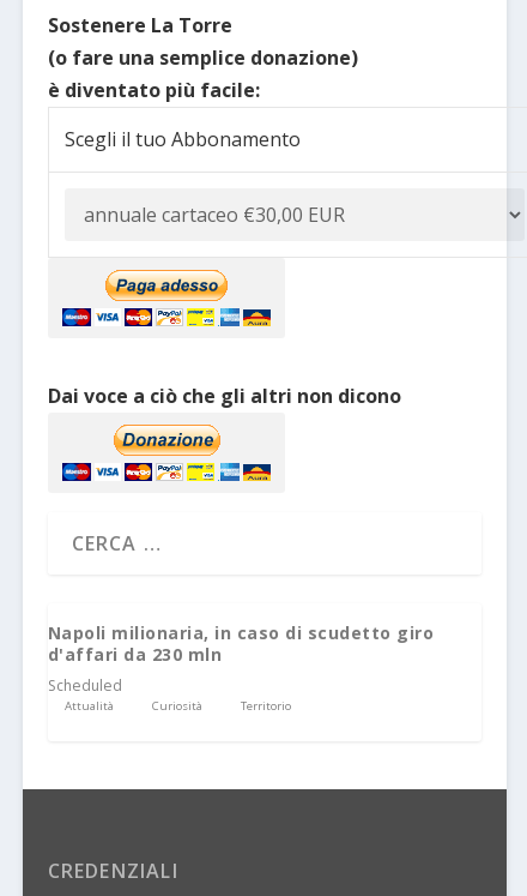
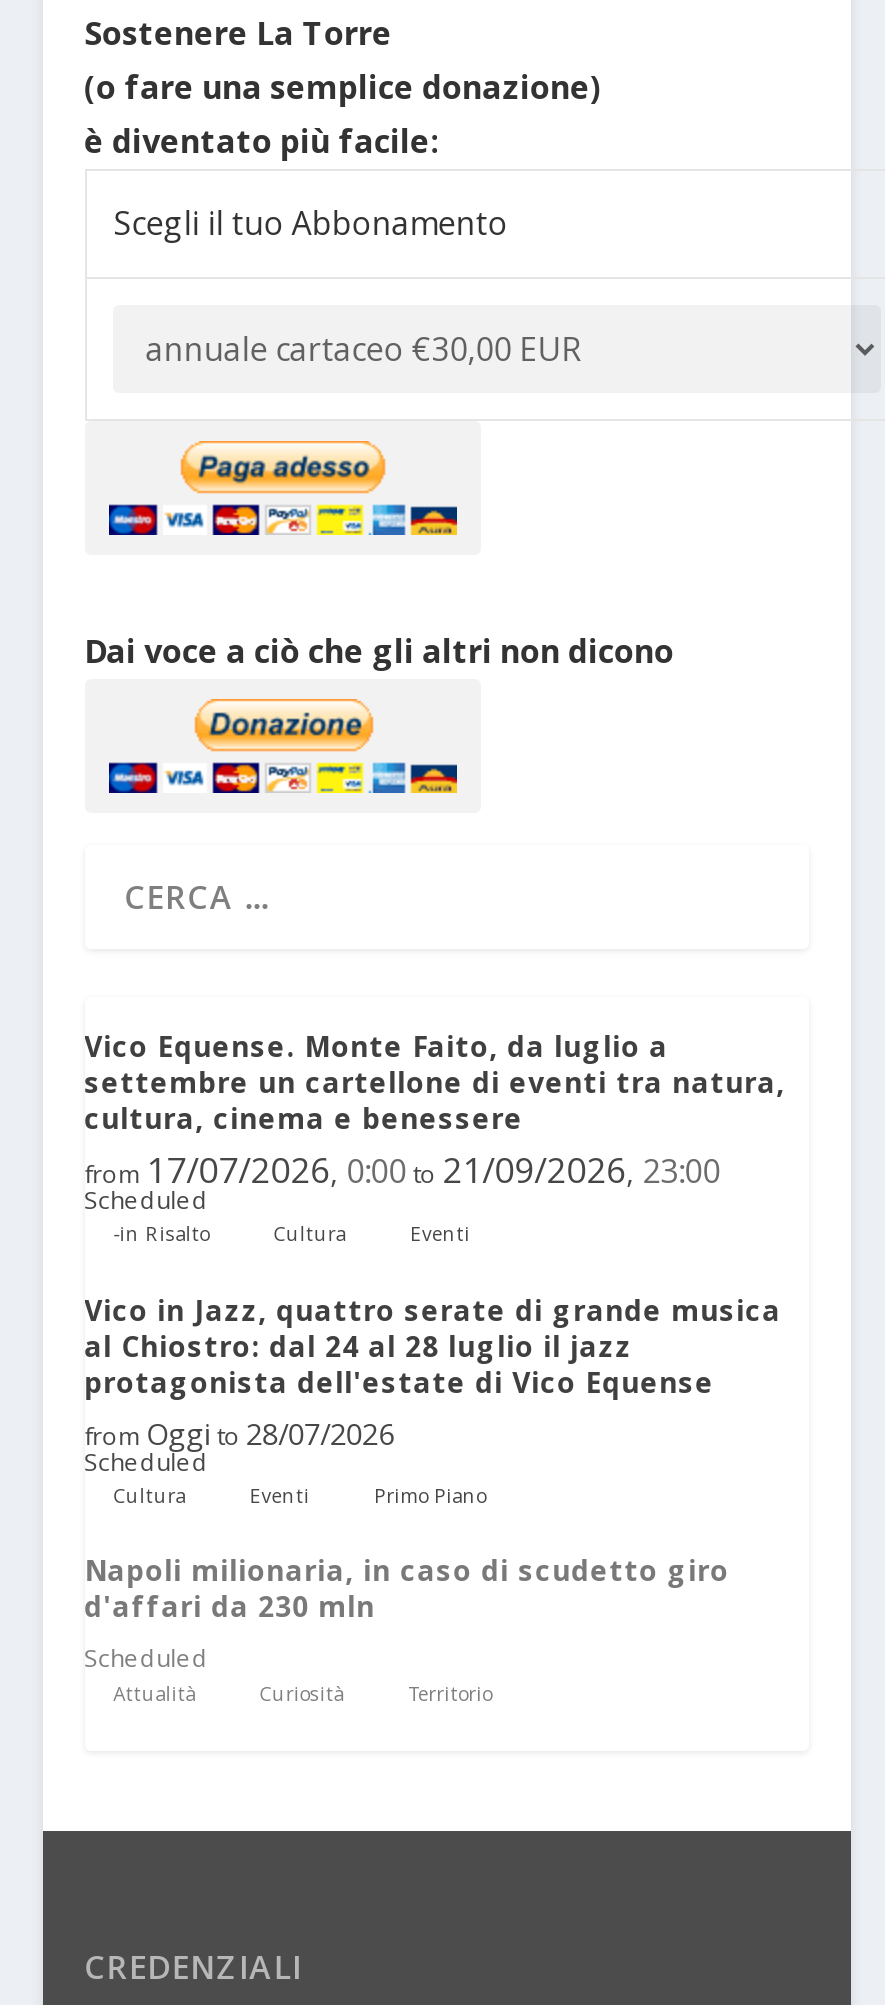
+ Vico Equense. Monte Faito, da luglio a
+ settembre un cartellone di eventi tra natura,
+ cultura, cinema e benessere
+ from 17/07/2026, 0:00 to 21/09/2026, 23:00
+ Scheduled
+ -in Risalto
+ Cultura
+ Eventi
+ Vico in Jazz, quattro serate di grande musica
+ al Chiostro: dal 24 al 28 luglio il jazz
+ protagonista dell'estate di Vico Equense
+ from Oggi to 28/07/2026
+ Scheduled
+ Cultura
+ Eventi
+ Primo Piano
